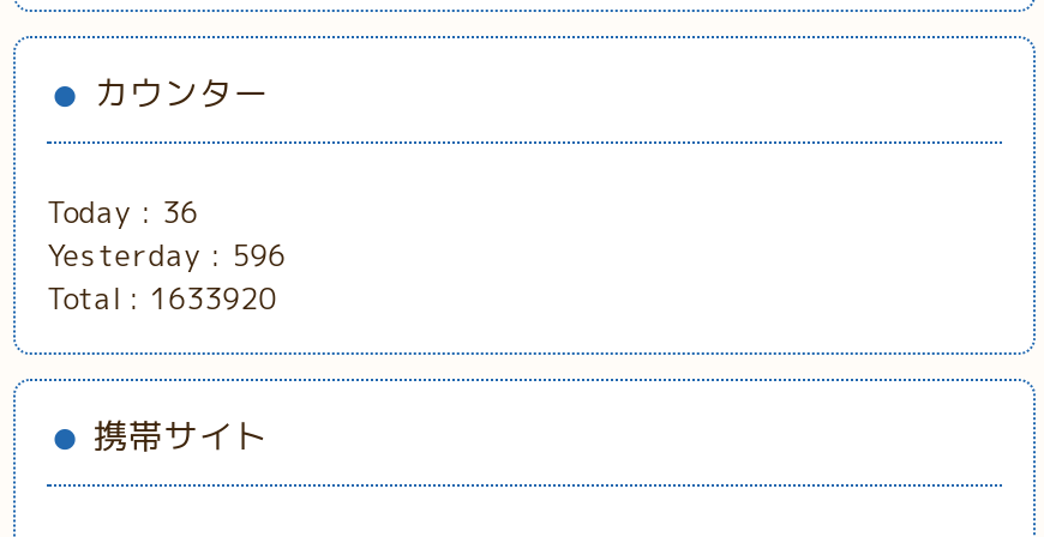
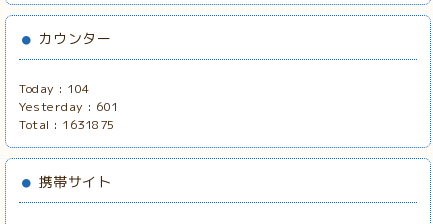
- Today : 36
+ Today : 104

- Yesterday : 596
+ Yesterday : 601

- Total : 1633920
+ Total : 1631875
